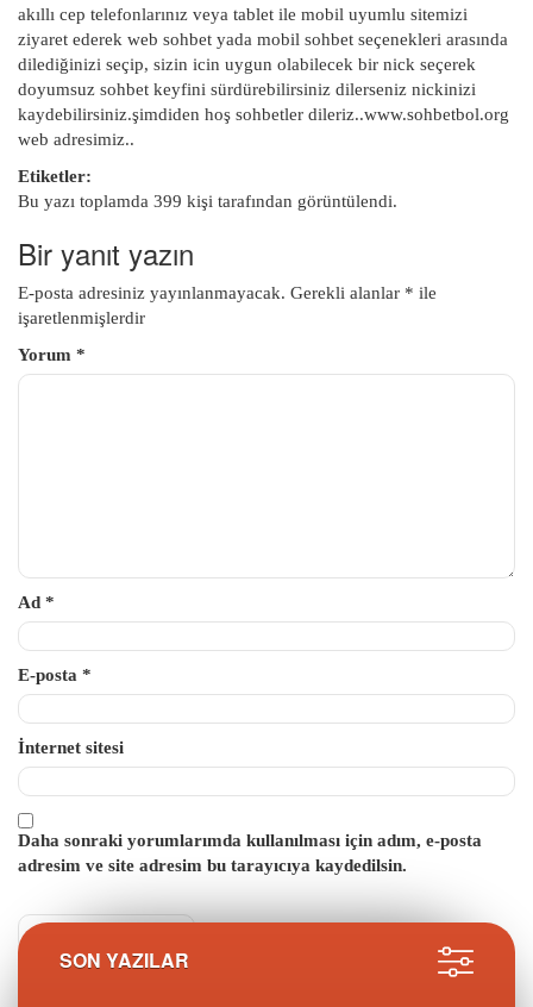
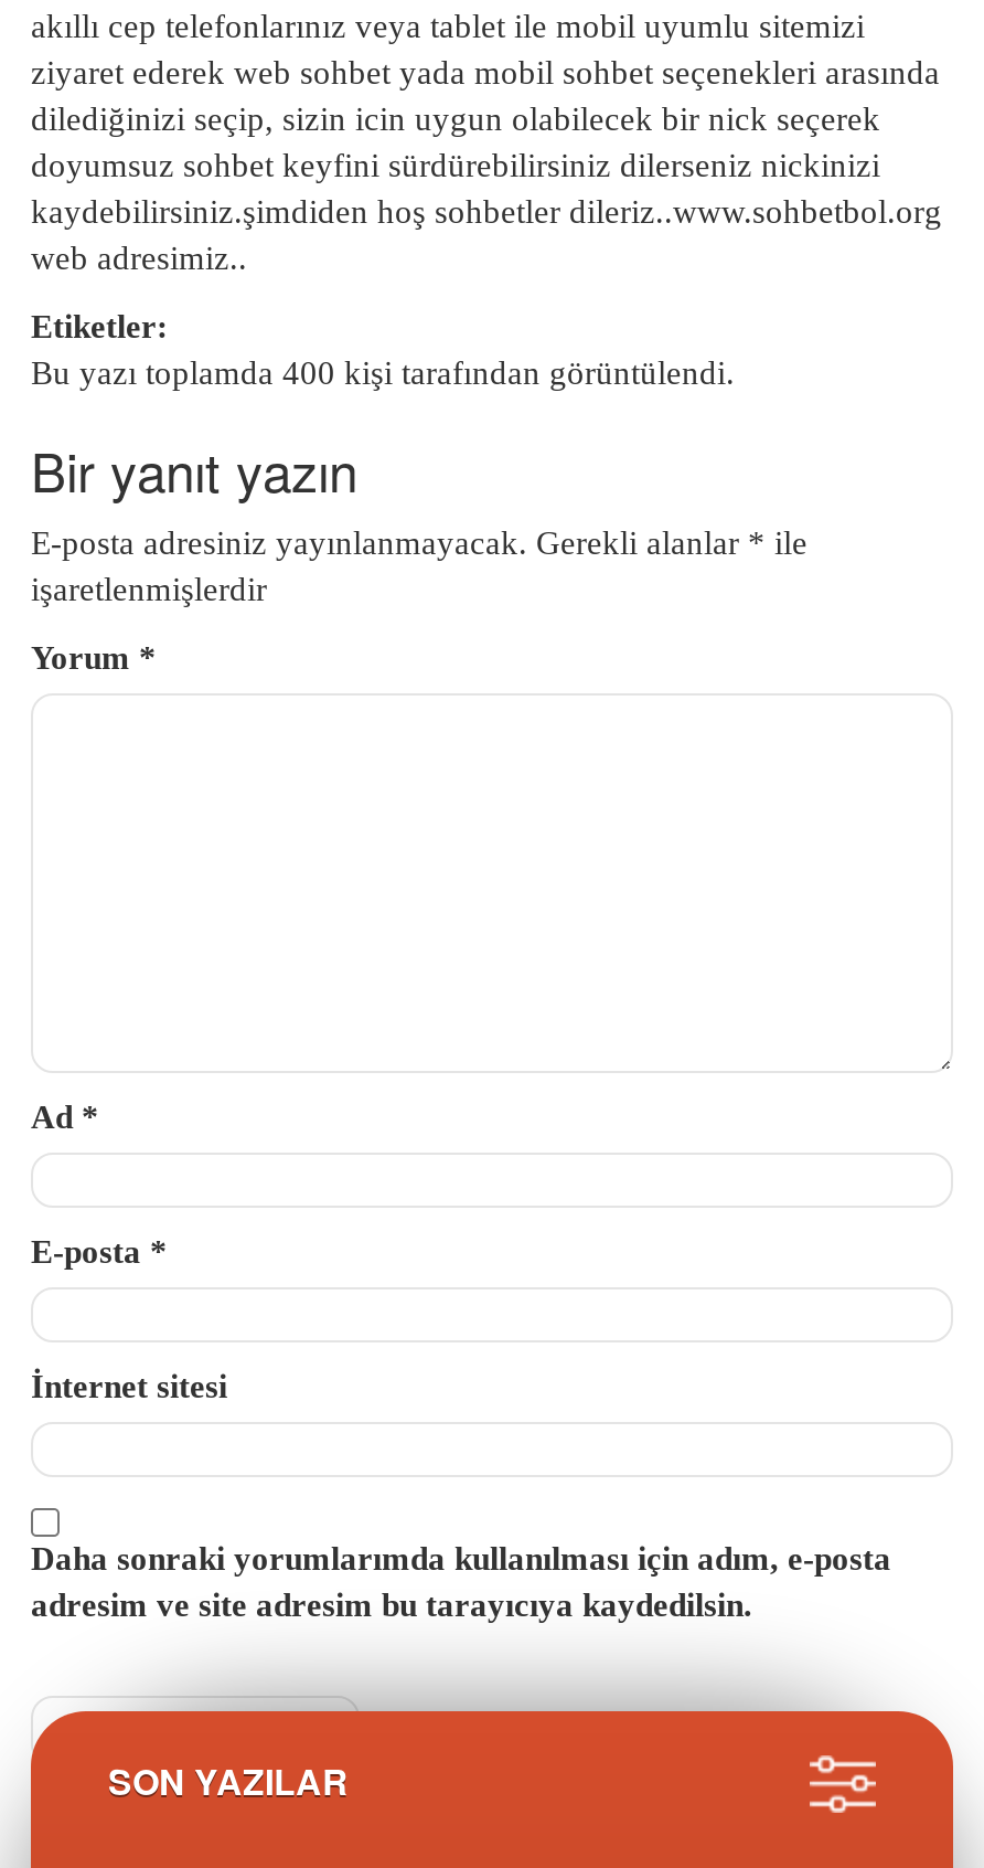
- Bu yazı toplamda 399 kişi tarafından görüntülendi.
+ Bu yazı toplamda 400 kişi tarafından görüntülendi.
